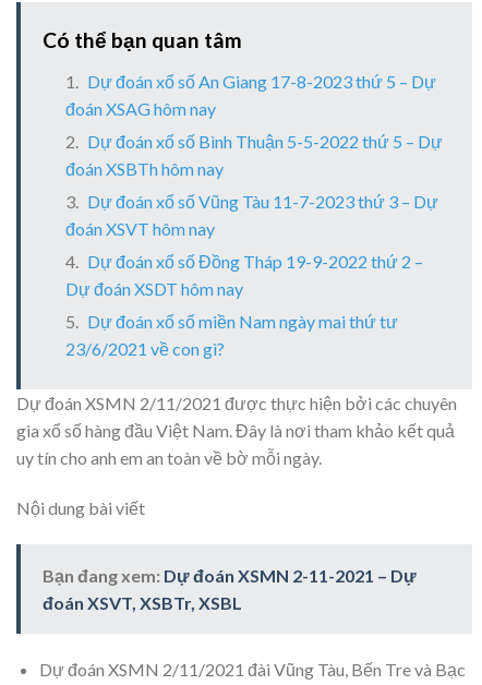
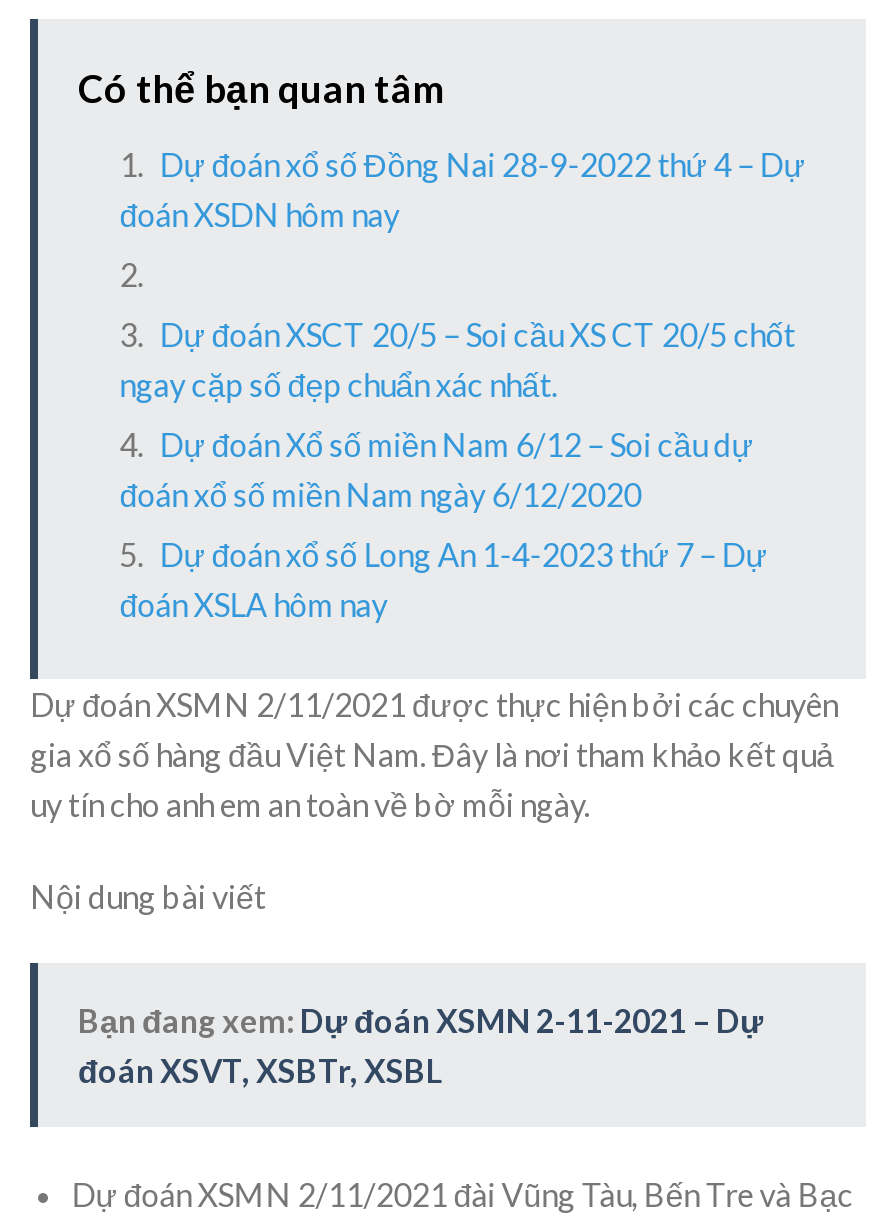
- Dự đoán xổ số An Giang 17-8-2023 thứ 5 – Dự
- đoán XSAG hôm nay
- Dự đoán xổ số Bình Thuận 5-5-2022 thứ 5 – Dự
- đoán XSBTh hôm nay
- Dự đoán xổ số Vũng Tàu 11-7-2023 thứ 3 – Dự
- đoán XSVT hôm nay
- Dự đoán xổ số Đồng Tháp 19-9-2022 thứ 2 –
- Dự đoán XSDT hôm nay
- Dự đoán xổ số miền Nam ngày mai thứ tư
- 23/6/2021 về con gì?
+ Dự đoán xổ số Đồng Nai 28-9-2022 thứ 4 – Dự
+ đoán XSDN hôm nay
+ Dự đoán XSCT 20/5 – Soi cầu XS CT 20/5 chốt
+ ngay cặp số đẹp chuẩn xác nhất.
+ Dự đoán Xổ số miền Nam 6/12 – Soi cầu dự
+ đoán xổ số miền Nam ngày 6/12/2020
+ Dự đoán xổ số Long An 1-4-2023 thứ 7 – Dự
+ đoán XSLA hôm nay
